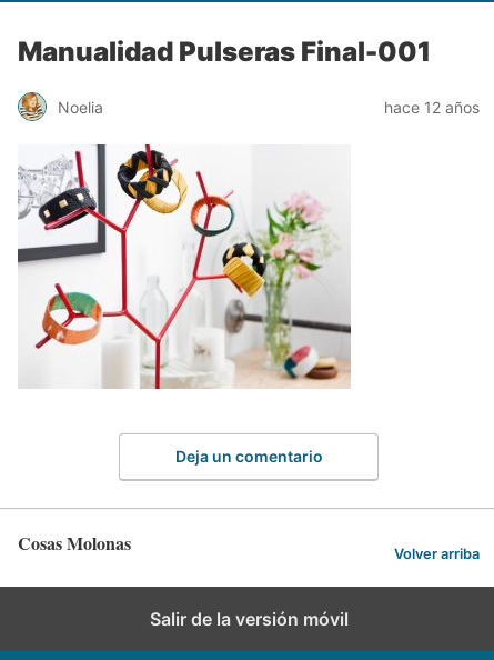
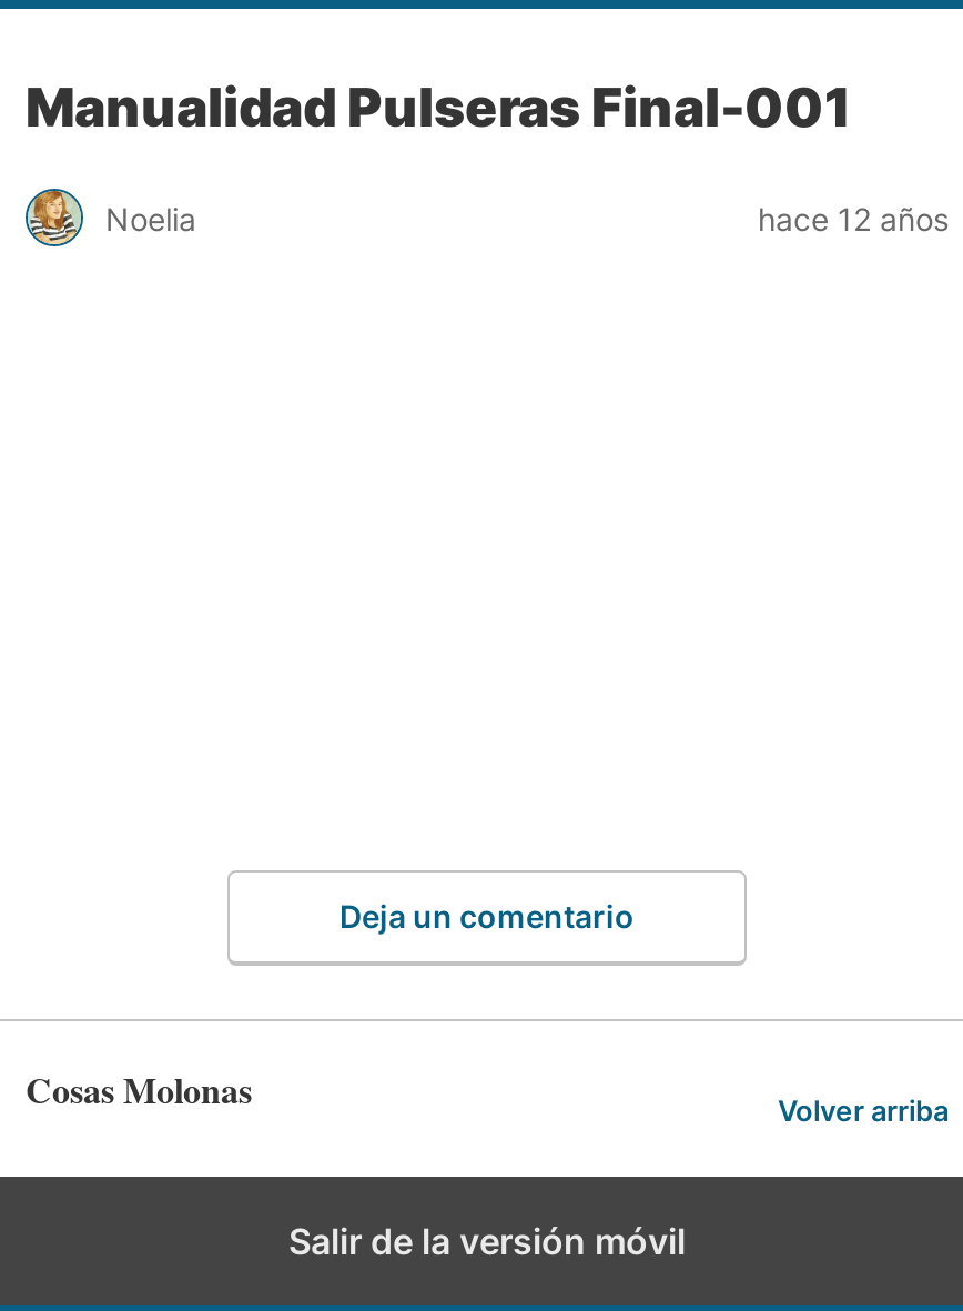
- [image]
